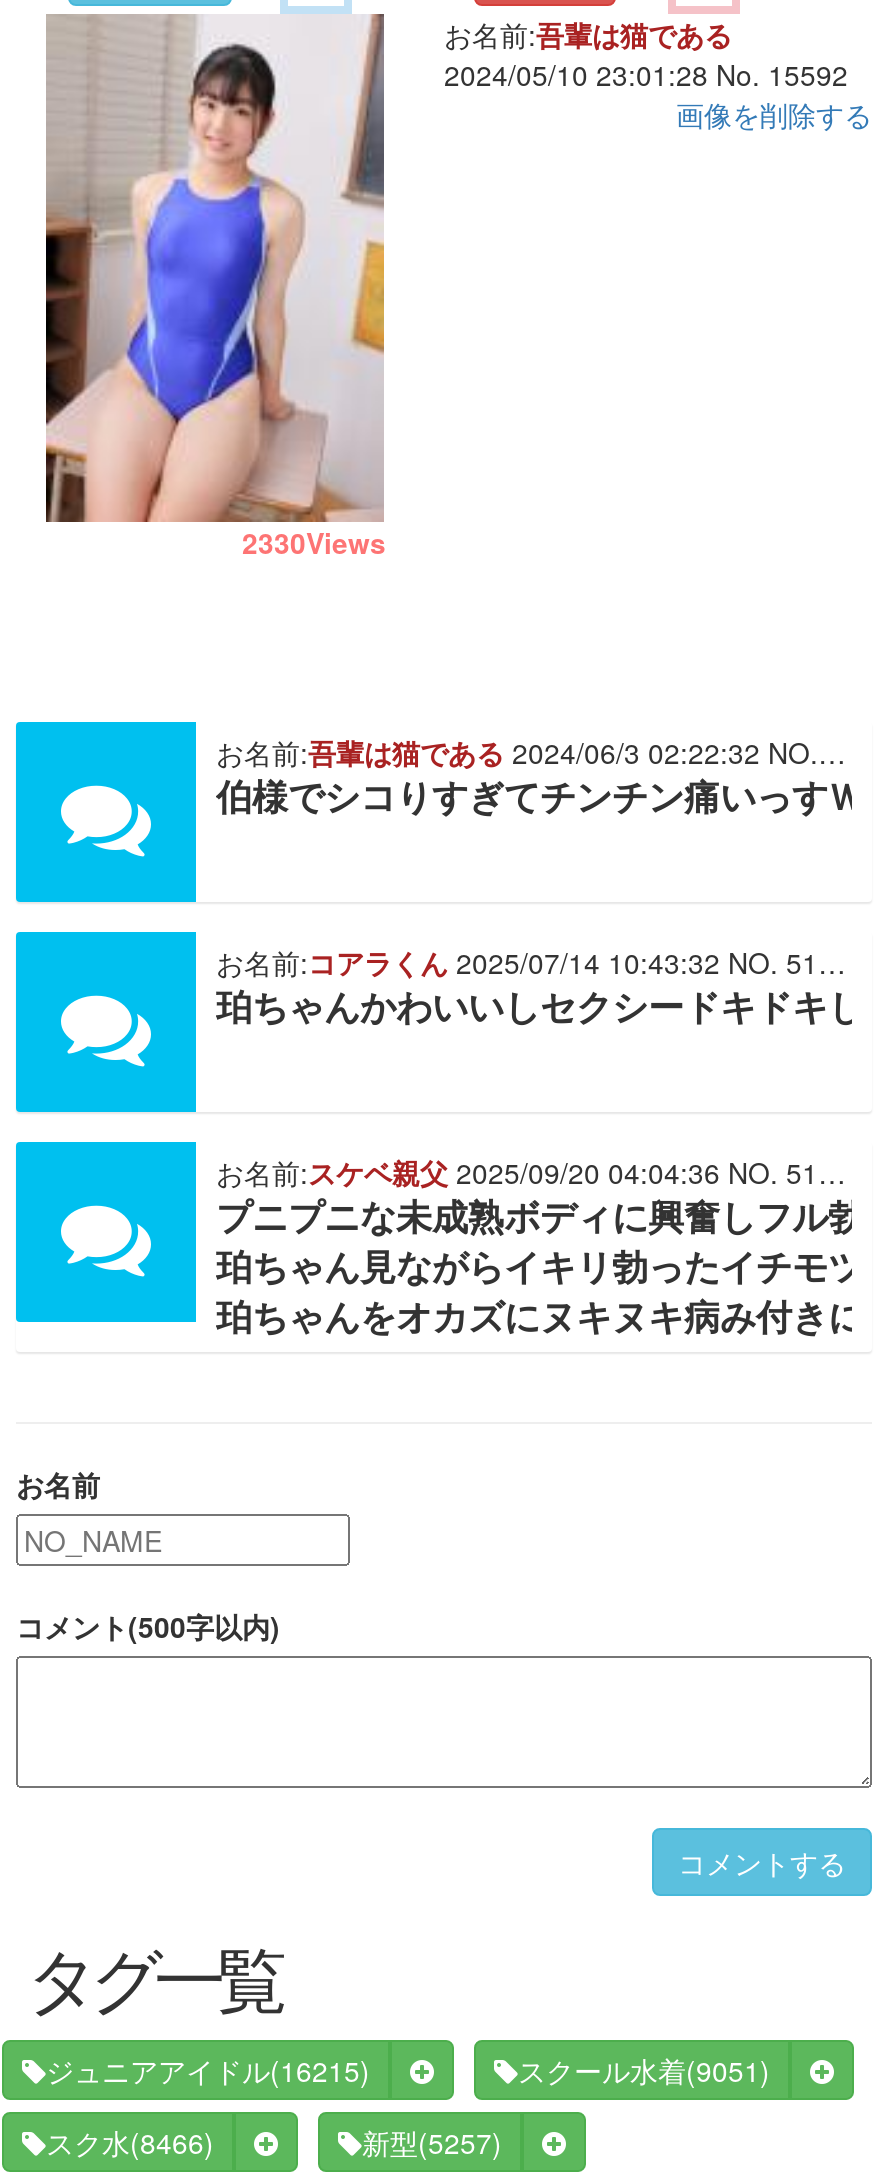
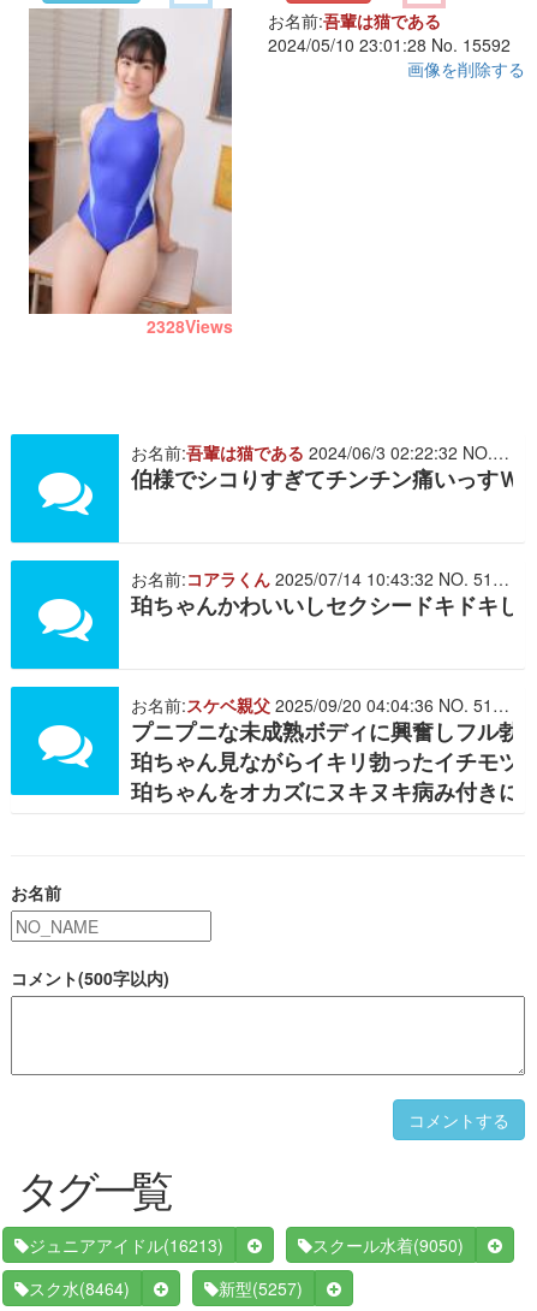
- 2330Views
+ 2328Views

- ジュニアアイドル(16215)
+ ジュニアアイドル(16213)

- スクール水着(9051)
+ スクール水着(9050)

- スク水(8466)
+ スク水(8464)
